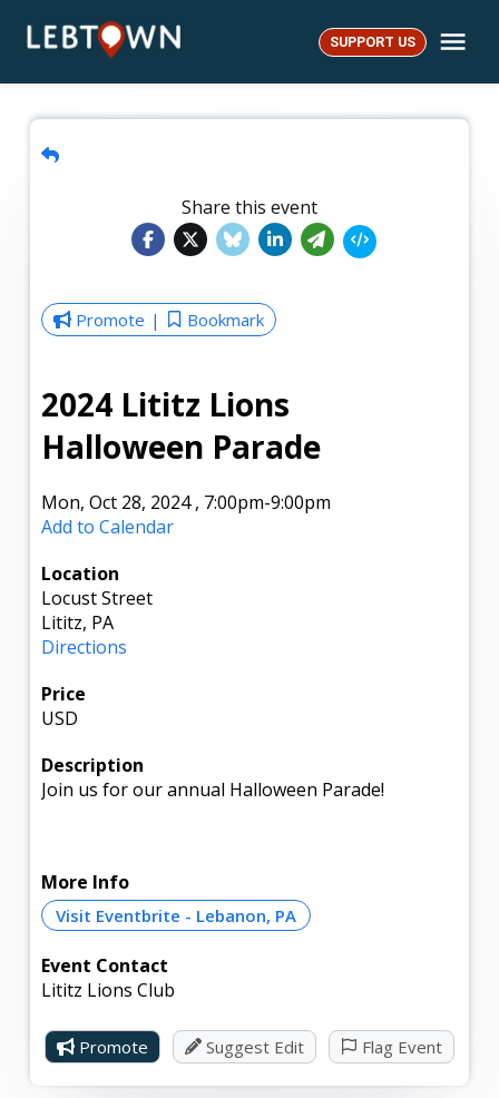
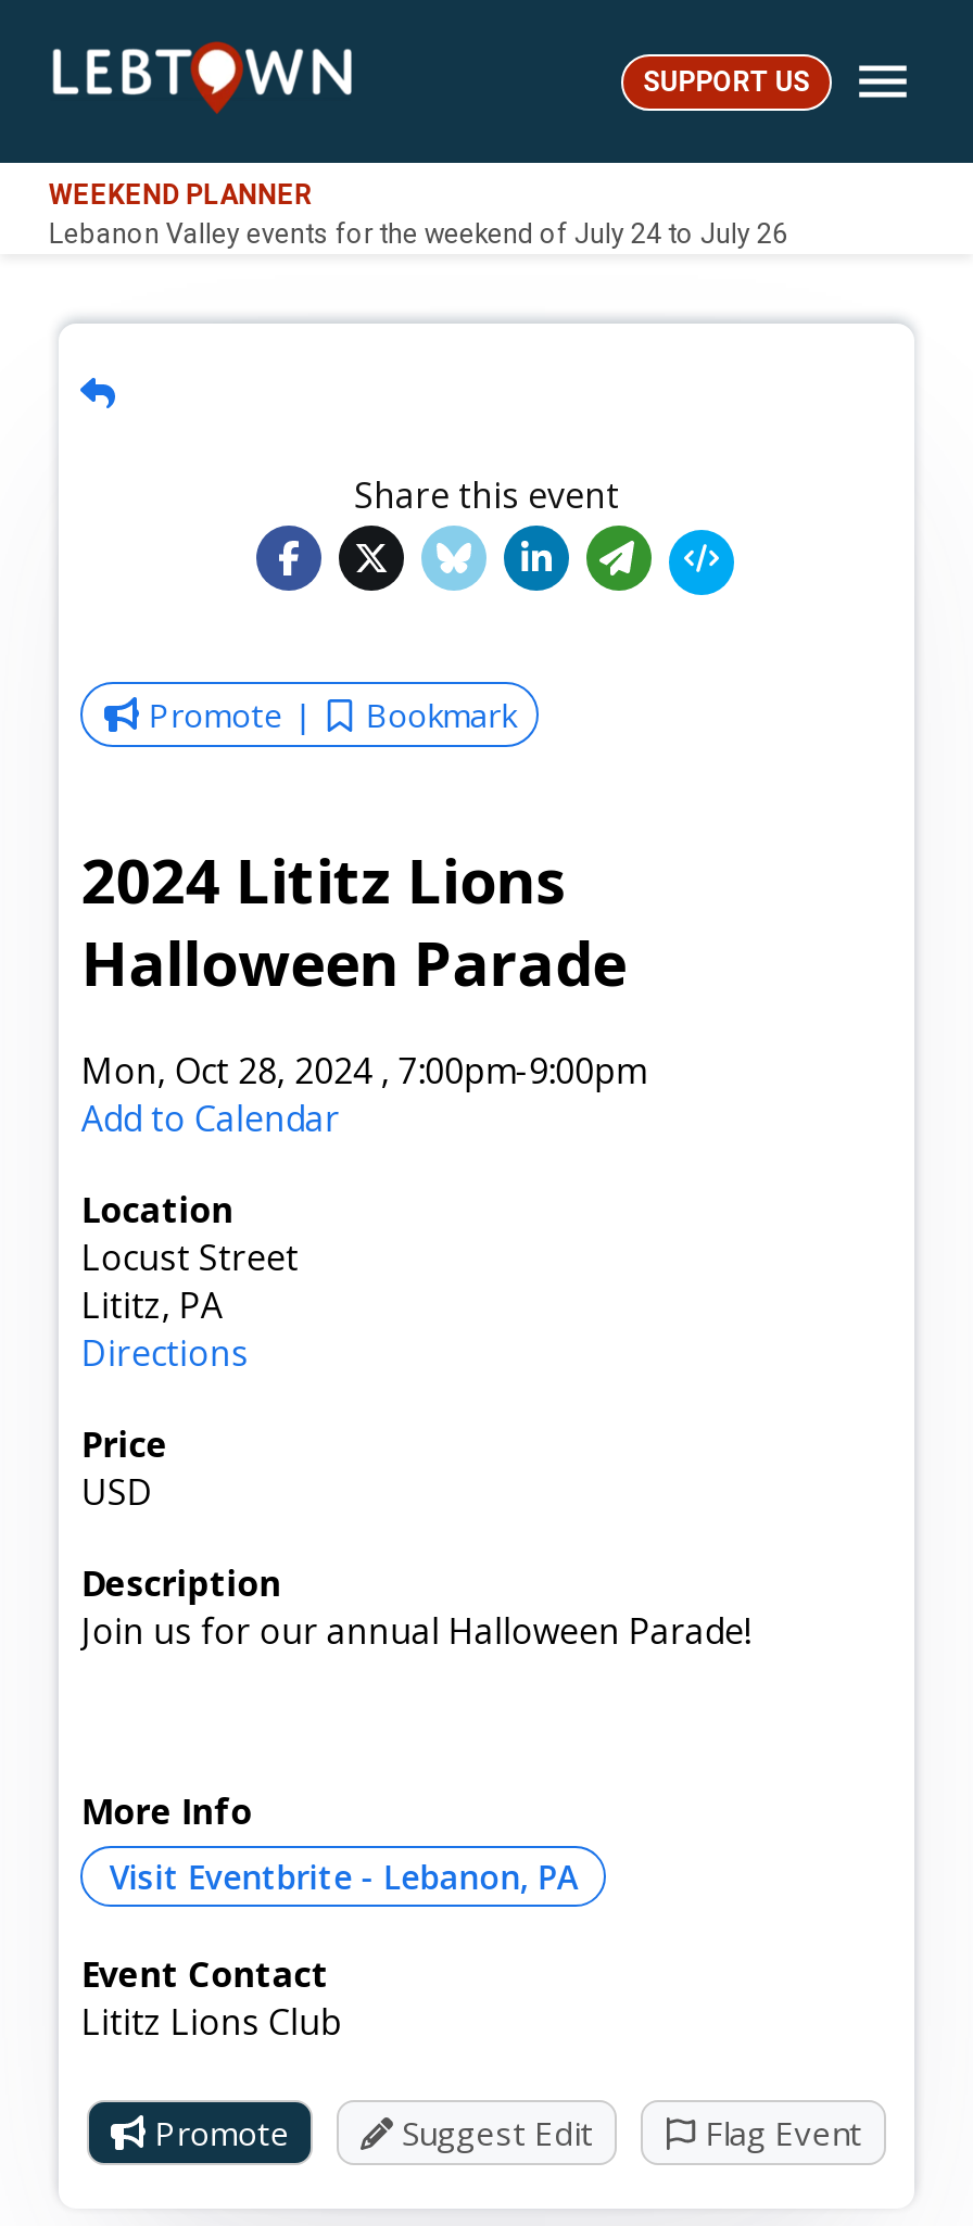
+ WEEKEND PLANNER
+ Lebanon Valley events for the weekend of July 24 to July 26
